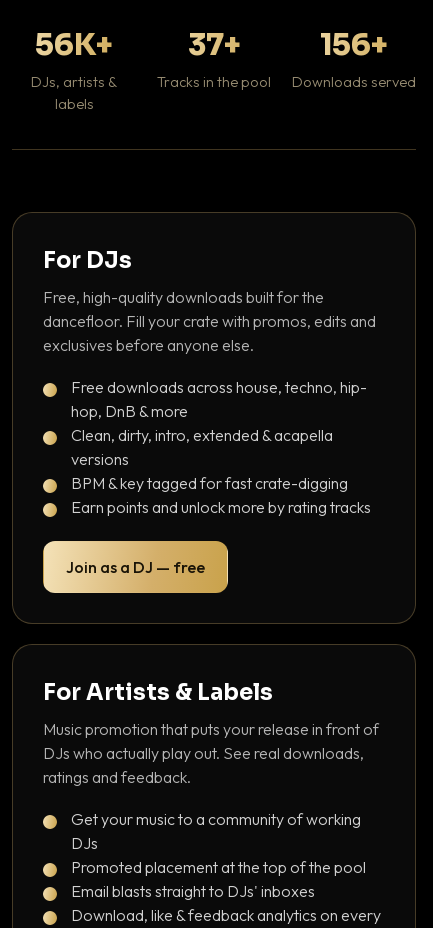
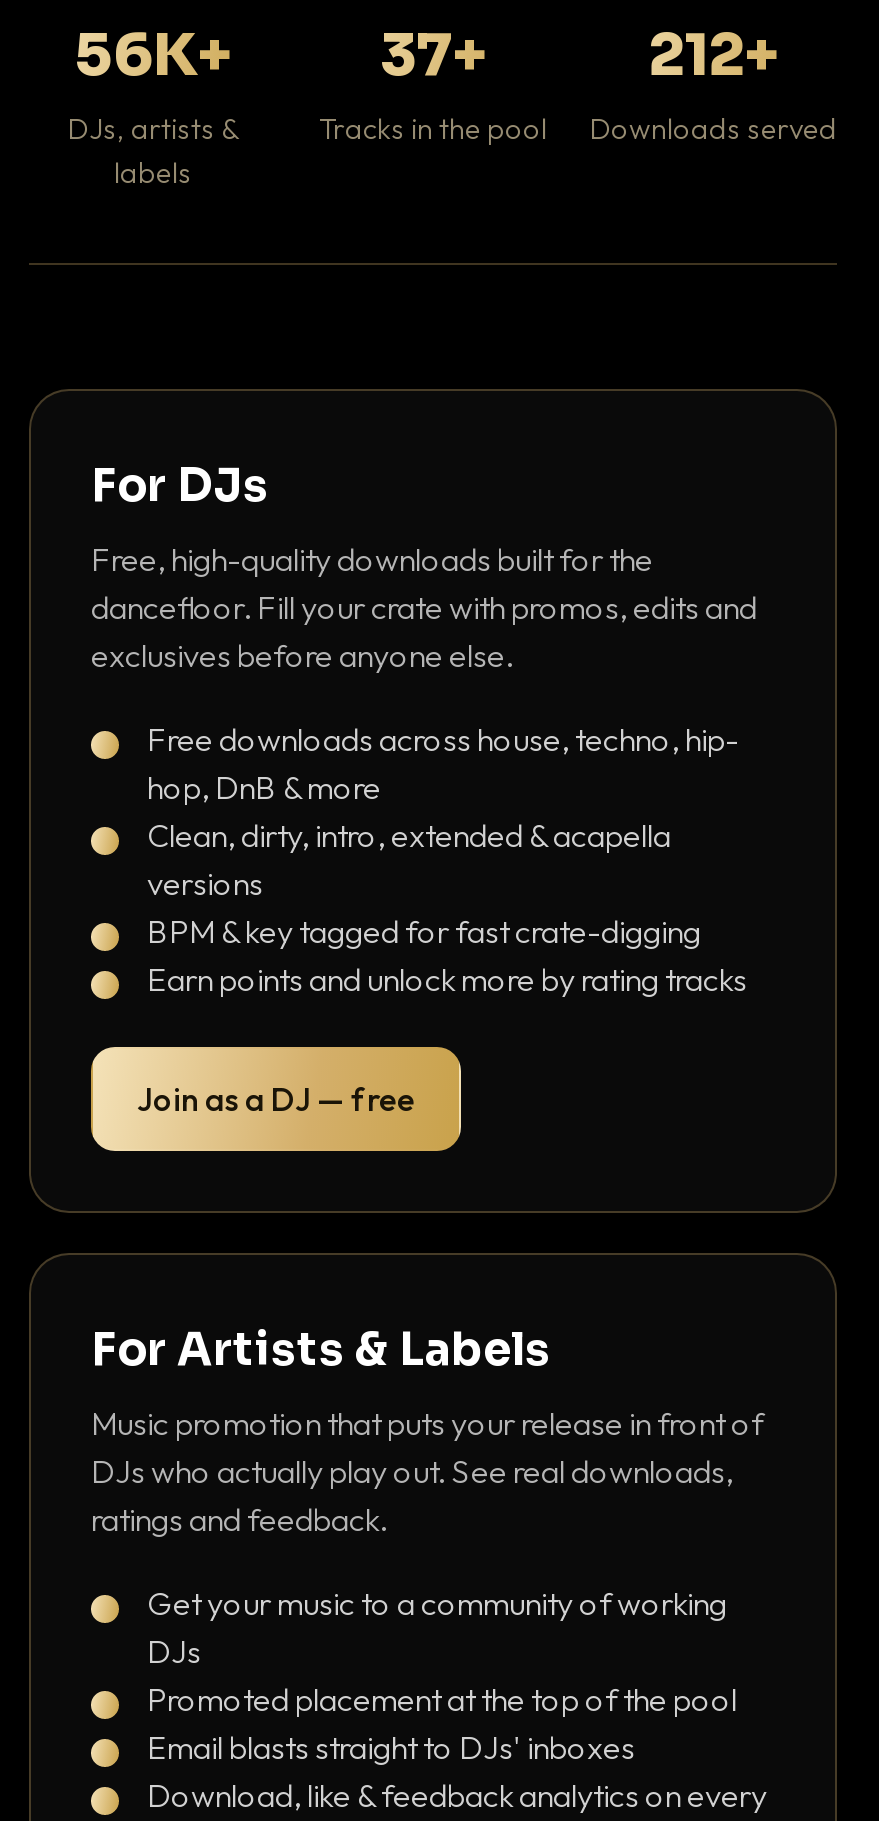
- 156+
+ 212+
